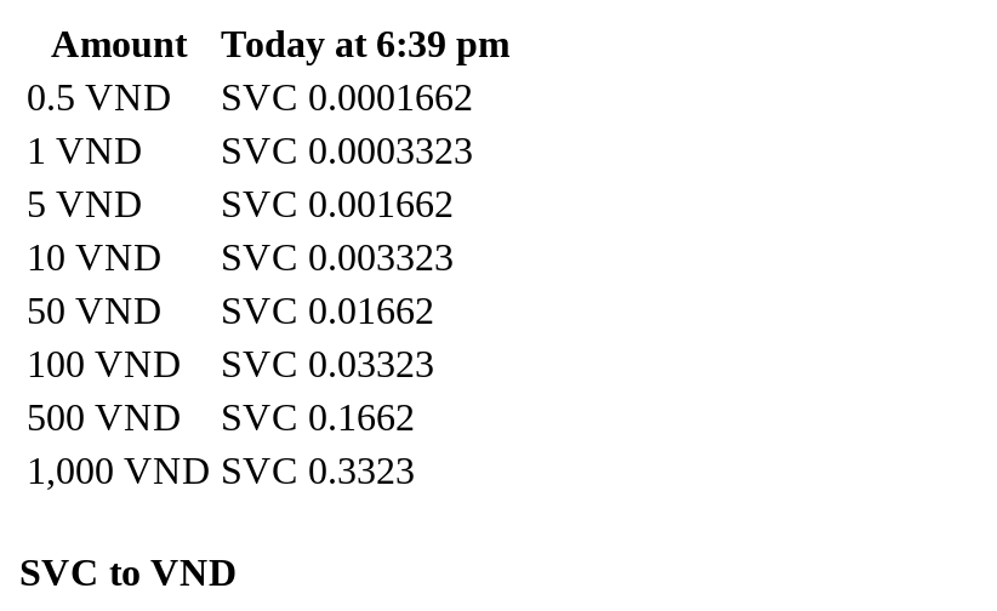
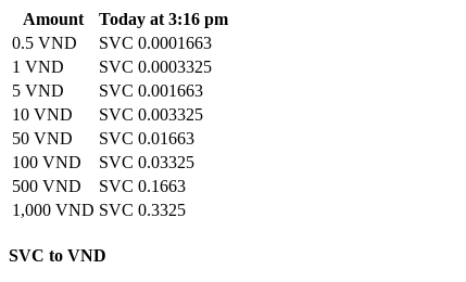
- Amount Today at 6:39 pm
+ Amount Today at 3:16 pm

- 0.5 VND SVC 0.0001662
+ 0.5 VND SVC 0.0001663

- 1 VND SVC 0.0003323
+ 1 VND SVC 0.0003325

- 5 VND SVC 0.001662
+ 5 VND SVC 0.001663

- 10 VND SVC 0.003323
+ 10 VND SVC 0.003325

- 50 VND SVC 0.01662
+ 50 VND SVC 0.01663

- 100 VND SVC 0.03323
+ 100 VND SVC 0.03325

- 500 VND SVC 0.1662
+ 500 VND SVC 0.1663

- 1,000 VND SVC 0.3323
+ 1,000 VND SVC 0.3325
